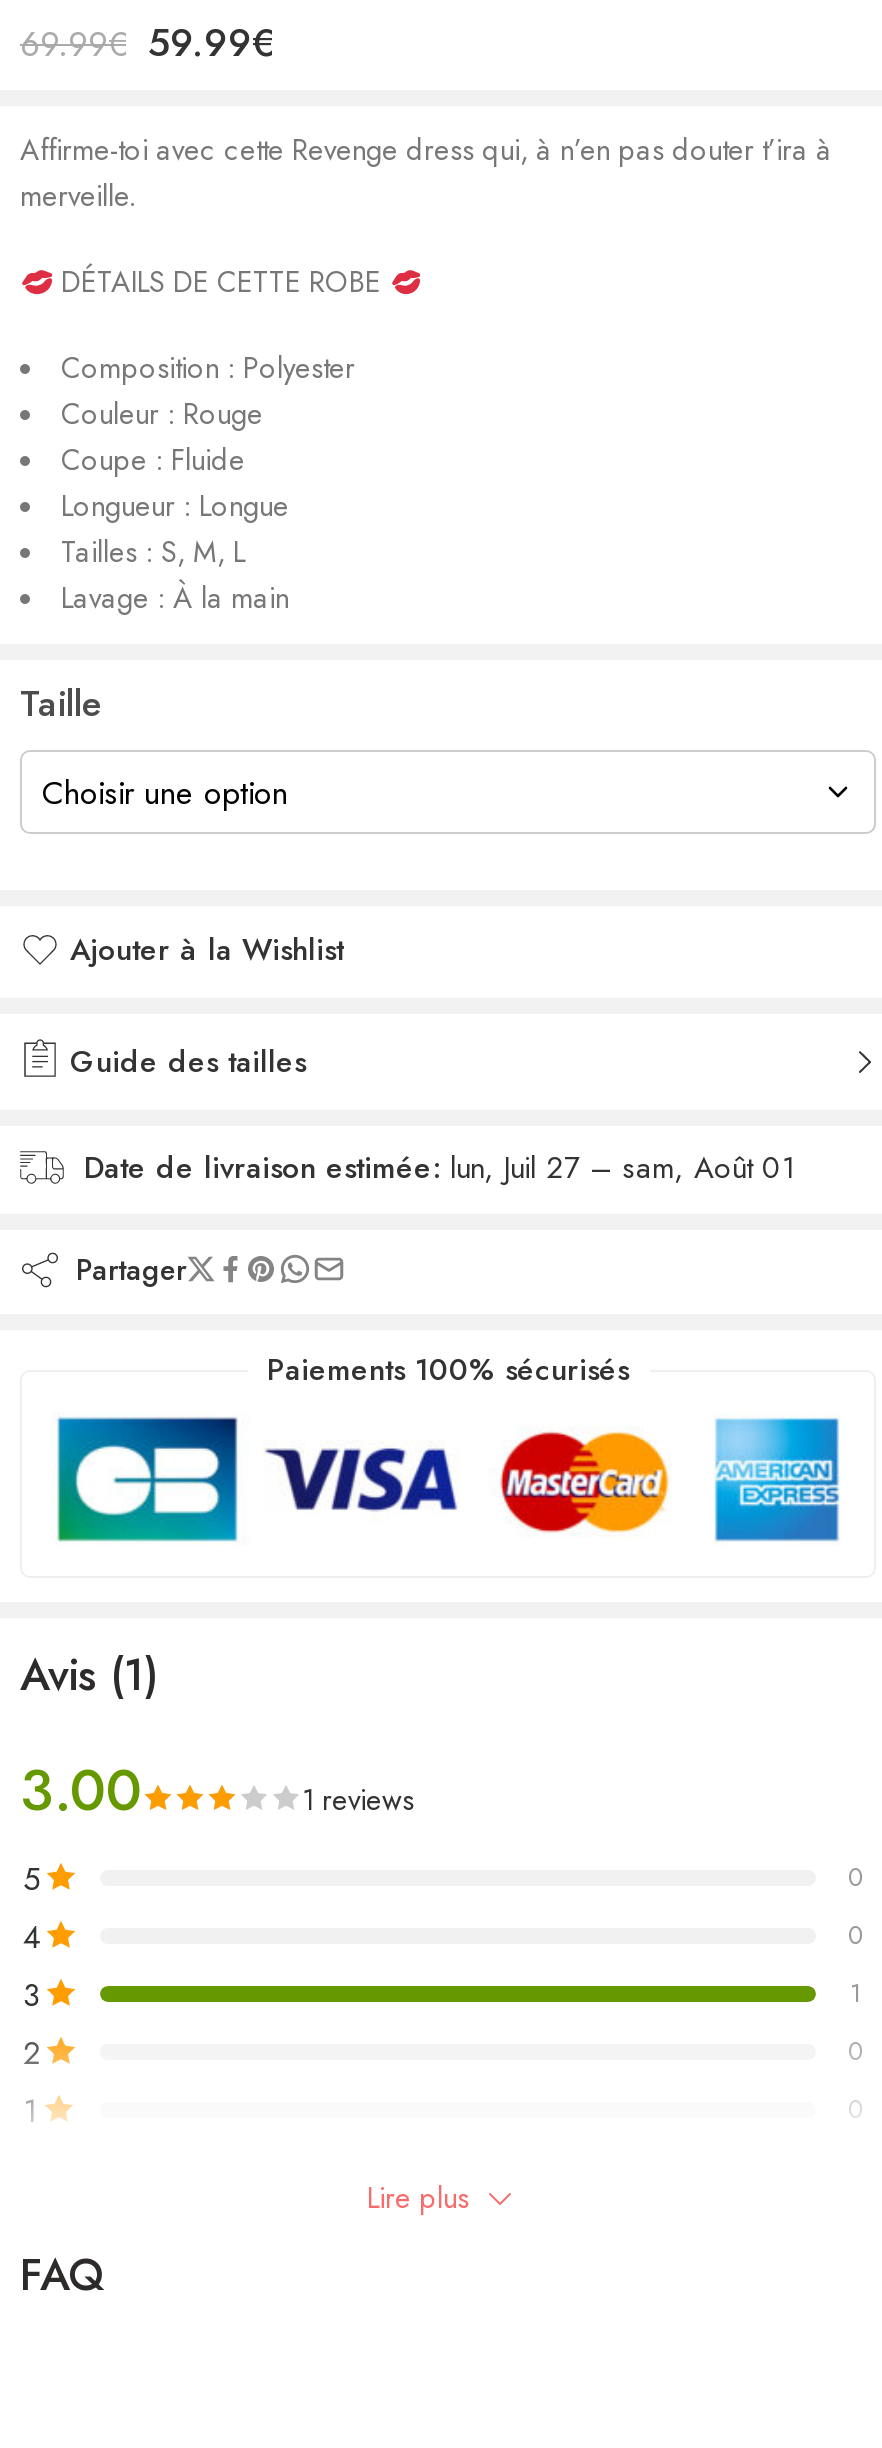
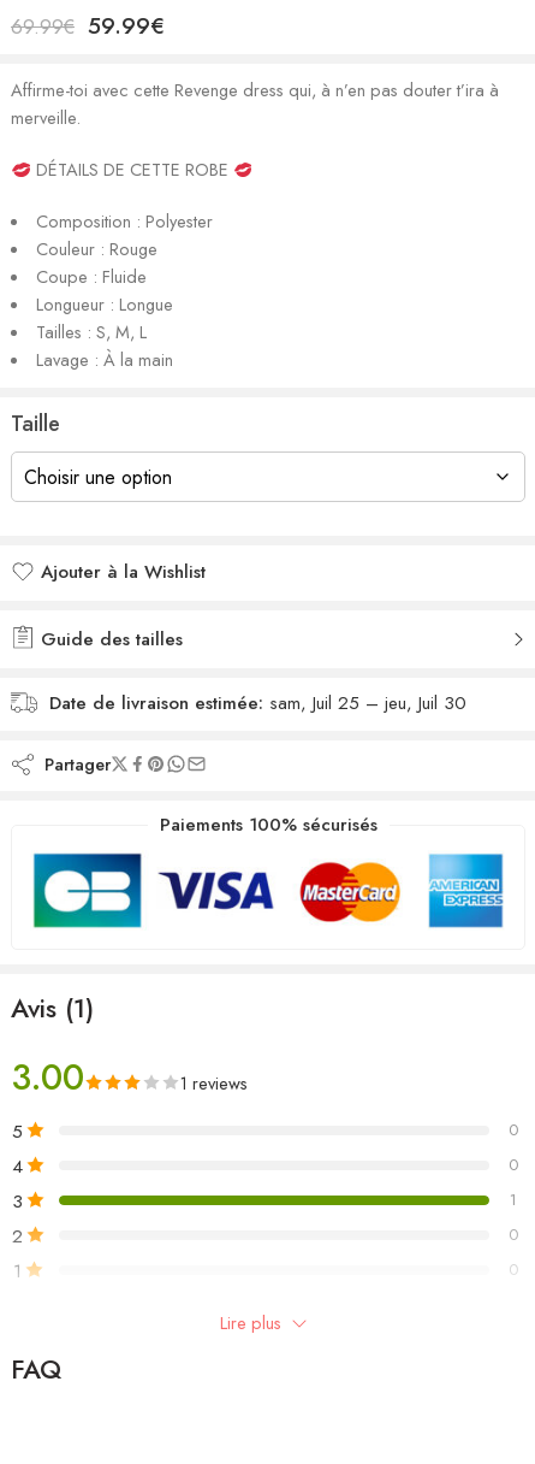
- Date de livraison estimée: lun, Juil 27 – sam, Août 01
+ Date de livraison estimée: sam, Juil 25 – jeu, Juil 30
